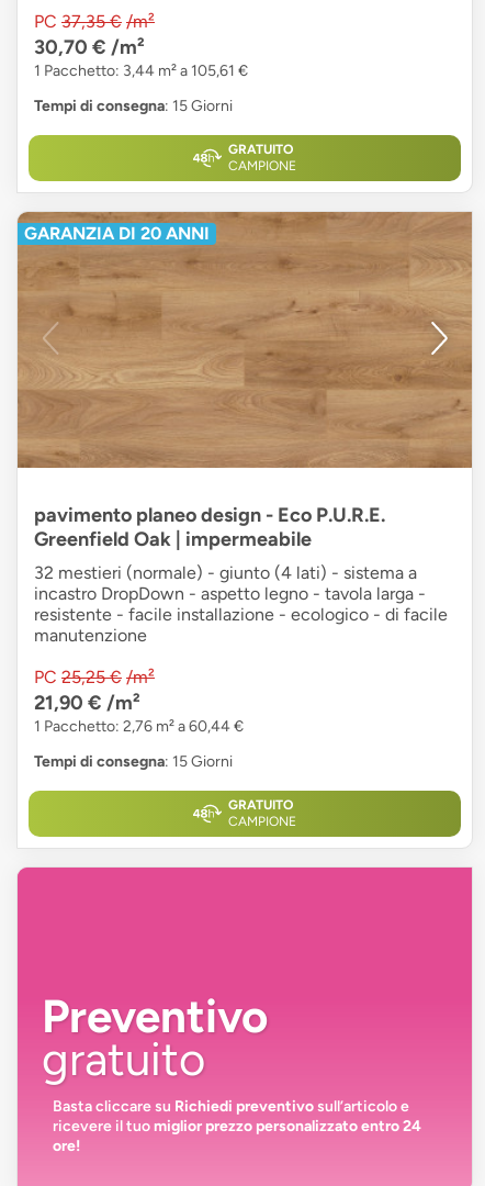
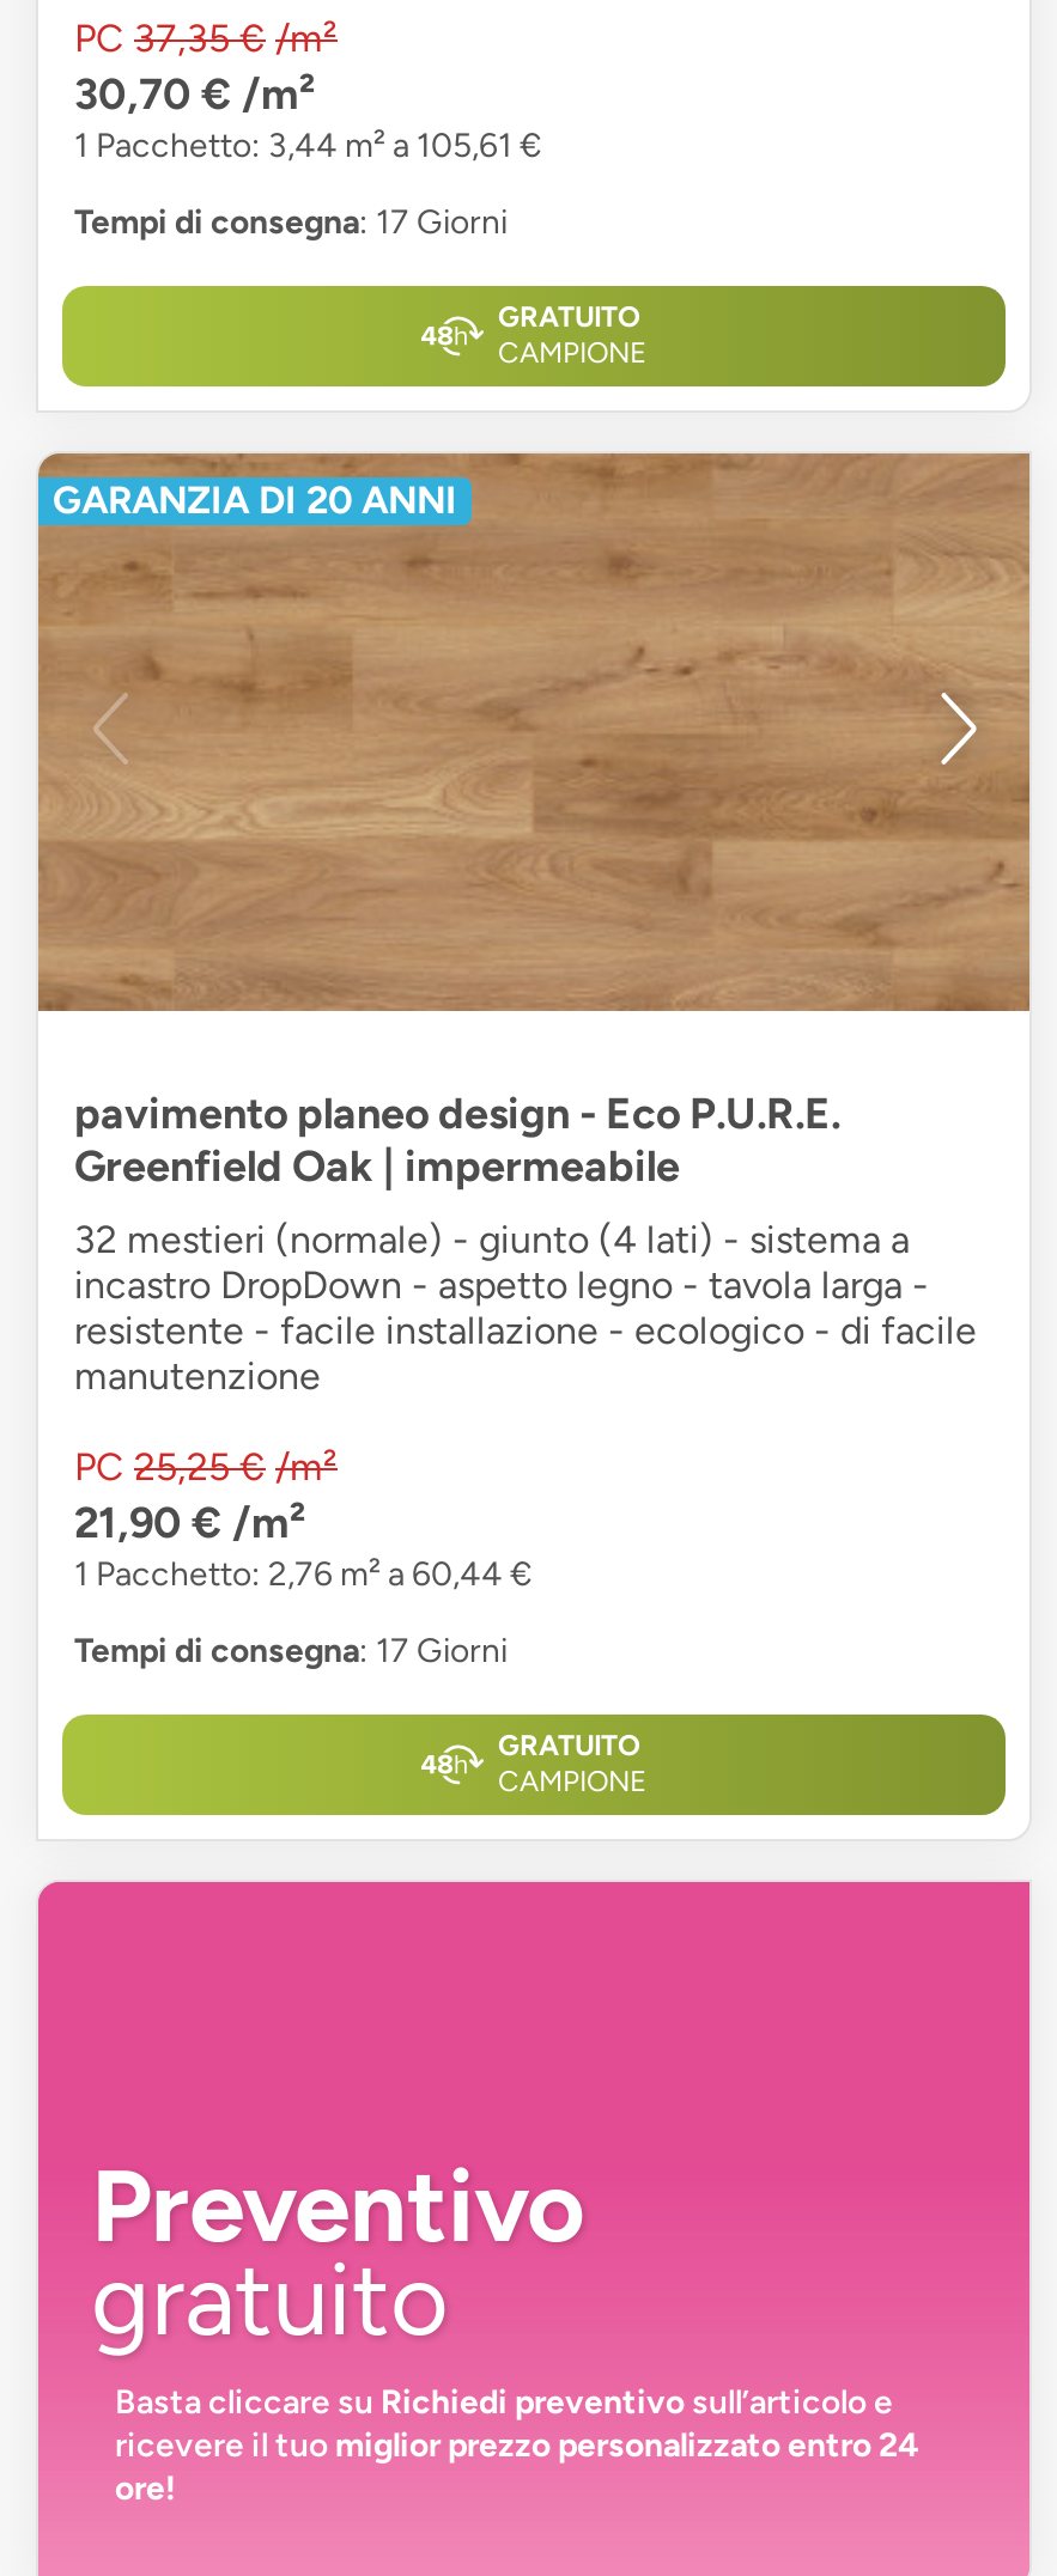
- Tempi di consegna: 15 Giorni
+ Tempi di consegna: 17 Giorni

- Tempi di consegna: 15 Giorni
+ Tempi di consegna: 17 Giorni
